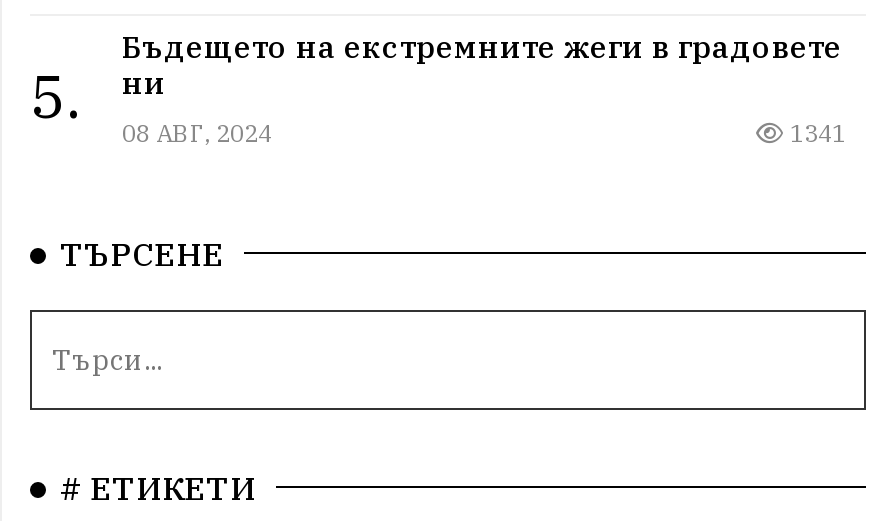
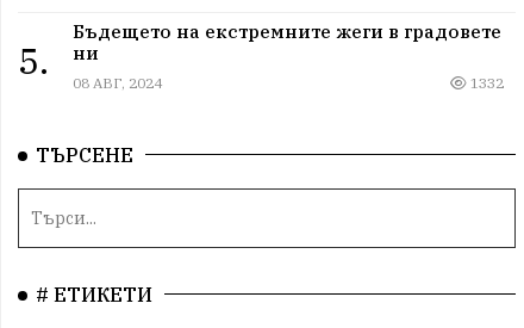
- 1341
+ 1332
